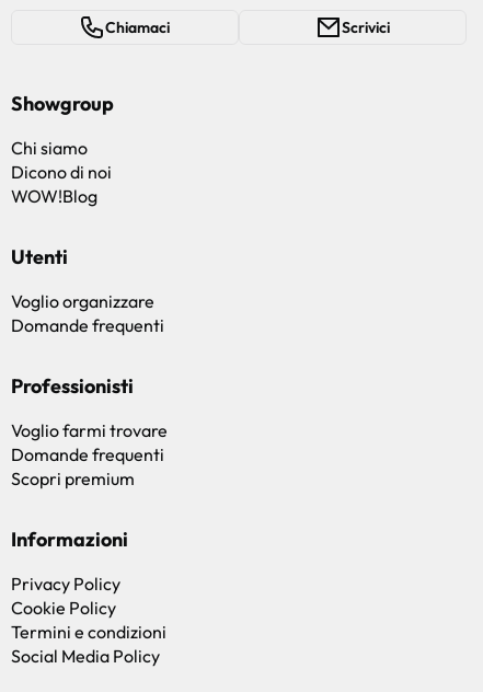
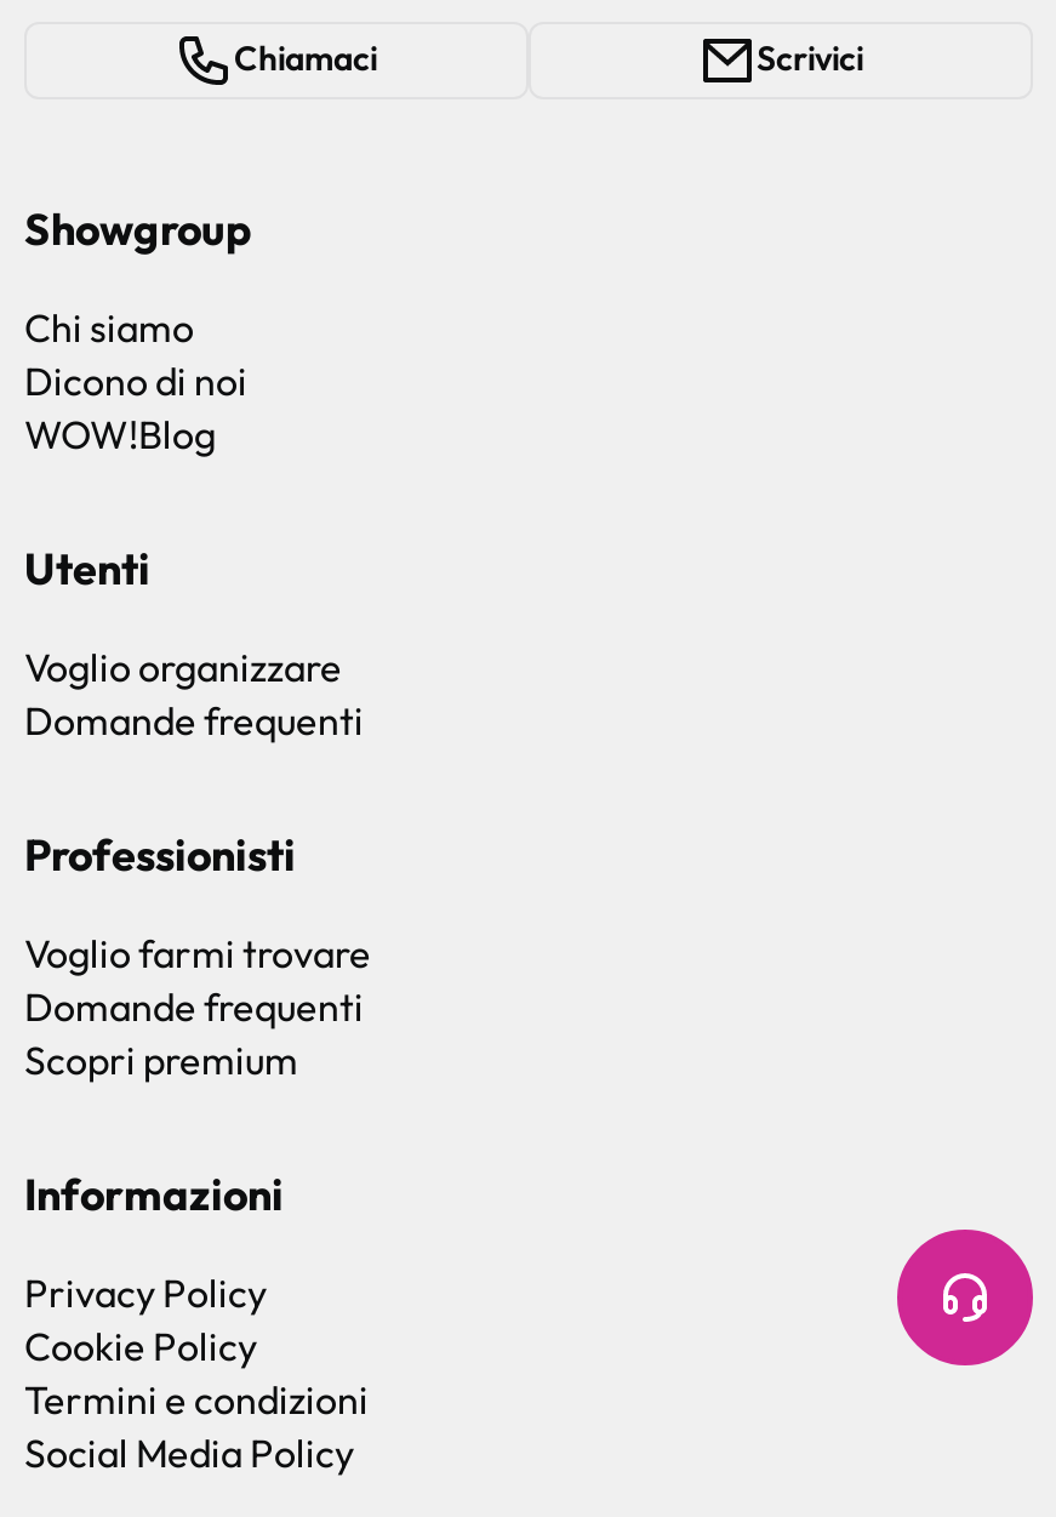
+ [image]
